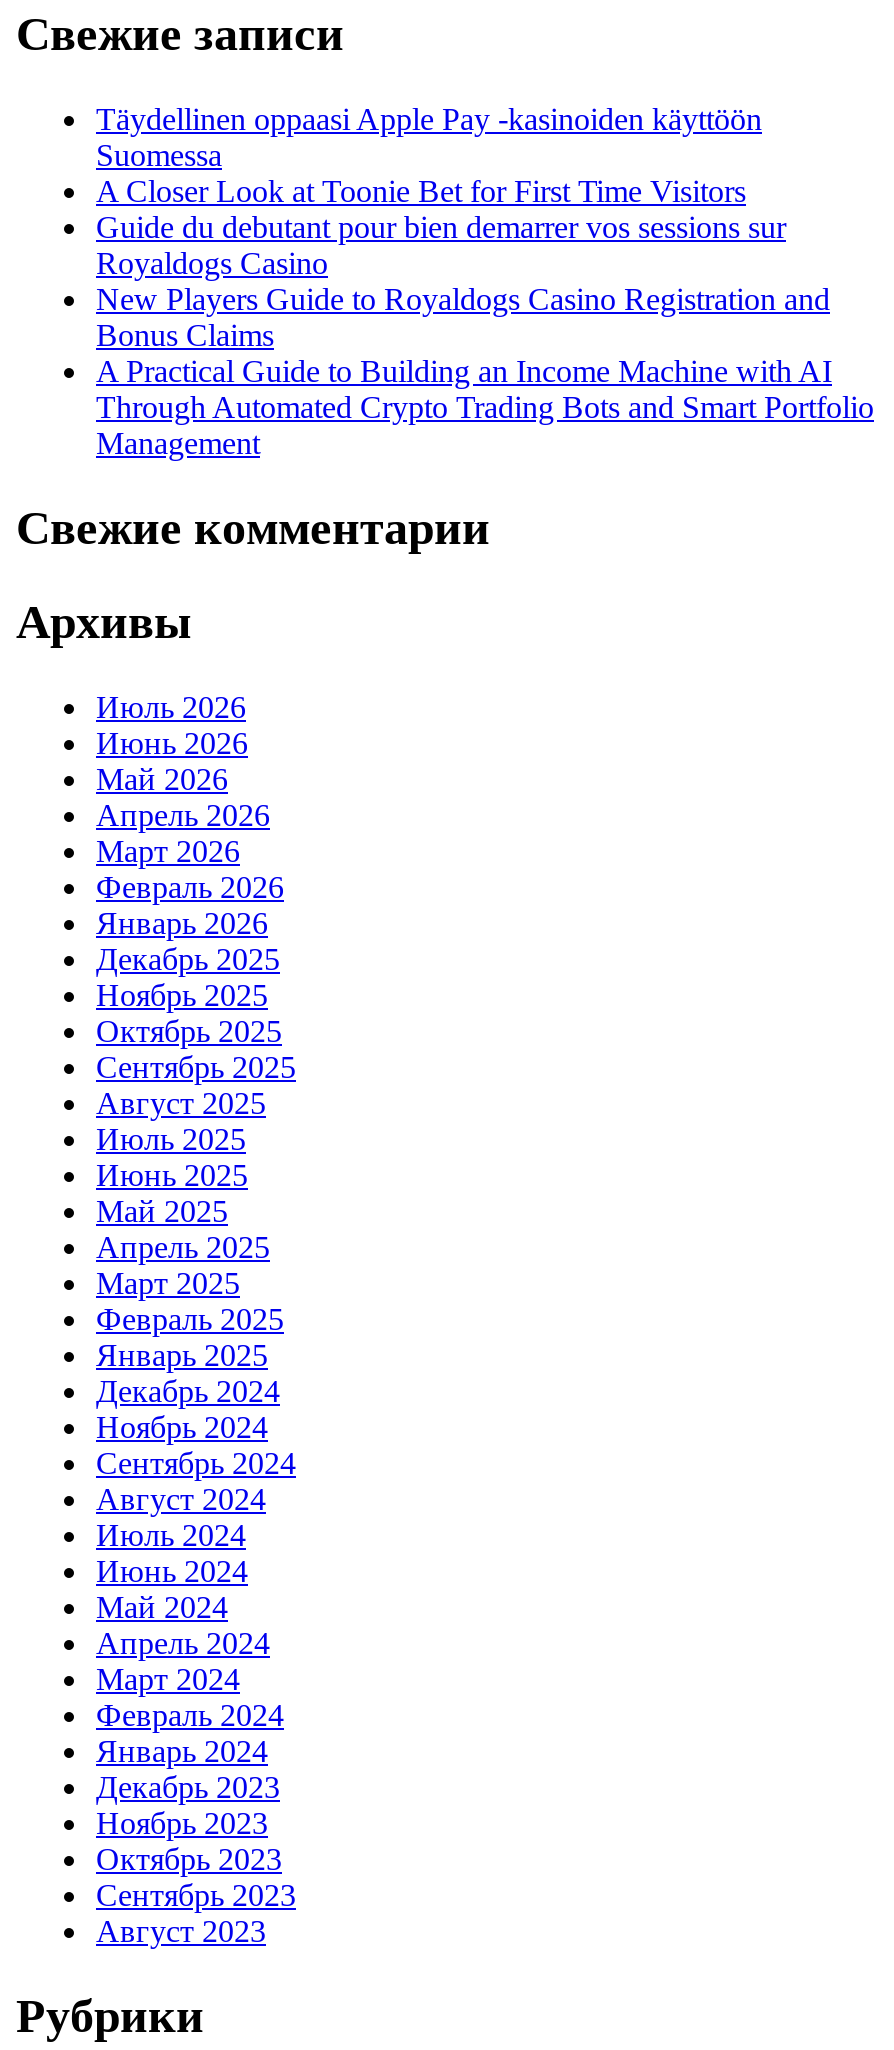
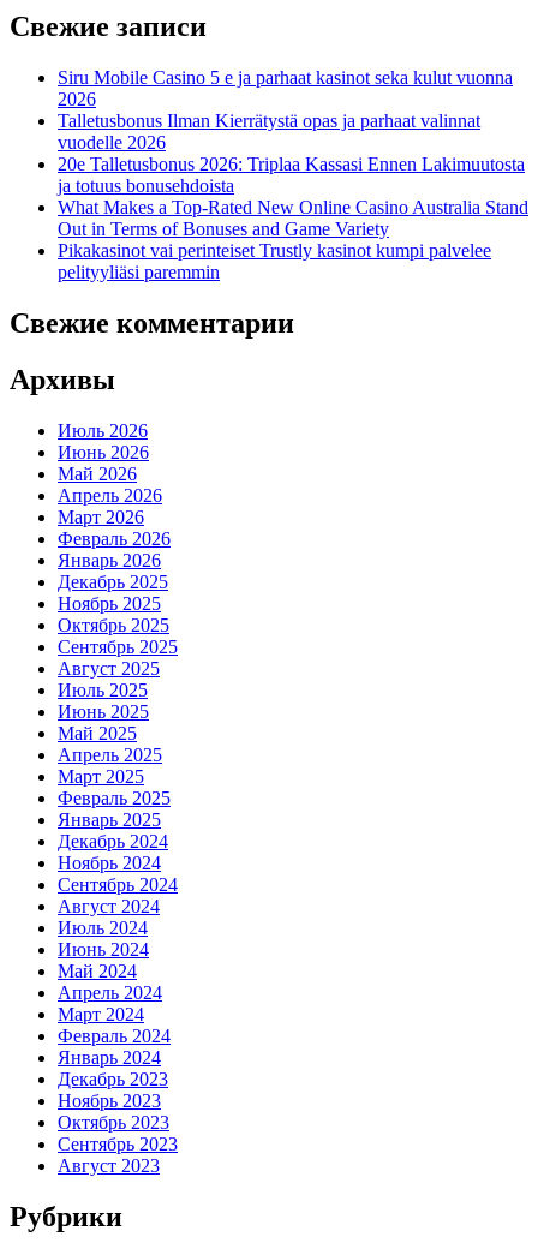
- Täydellinen oppaasi Apple Pay -kasinoiden käyttöön
- Suomessa
- A Closer Look at Toonie Bet for First Time Visitors
- Guide du debutant pour bien demarrer vos sessions sur
- Royaldogs Casino
- New Players Guide to Royaldogs Casino Registration and
- Bonus Claims
- A Practical Guide to Building an Income Machine with AI
- Through Automated Crypto Trading Bots and Smart Portfolio
- Management
+ Siru Mobile Casino 5 e ja parhaat kasinot seka kulut vuonna
+ 2026
+ Talletusbonus Ilman Kierrätystä opas ja parhaat valinnat
+ vuodelle 2026
+ 20e Talletusbonus 2026: Triplaa Kassasi Ennen Lakimuutosta
+ ja totuus bonusehdoista
+ What Makes a Top-Rated New Online Casino Australia Stand
+ Out in Terms of Bonuses and Game Variety
+ Pikakasinot vai perinteiset Trustly kasinot kumpi palvelee
+ pelityyliäsi paremmin
